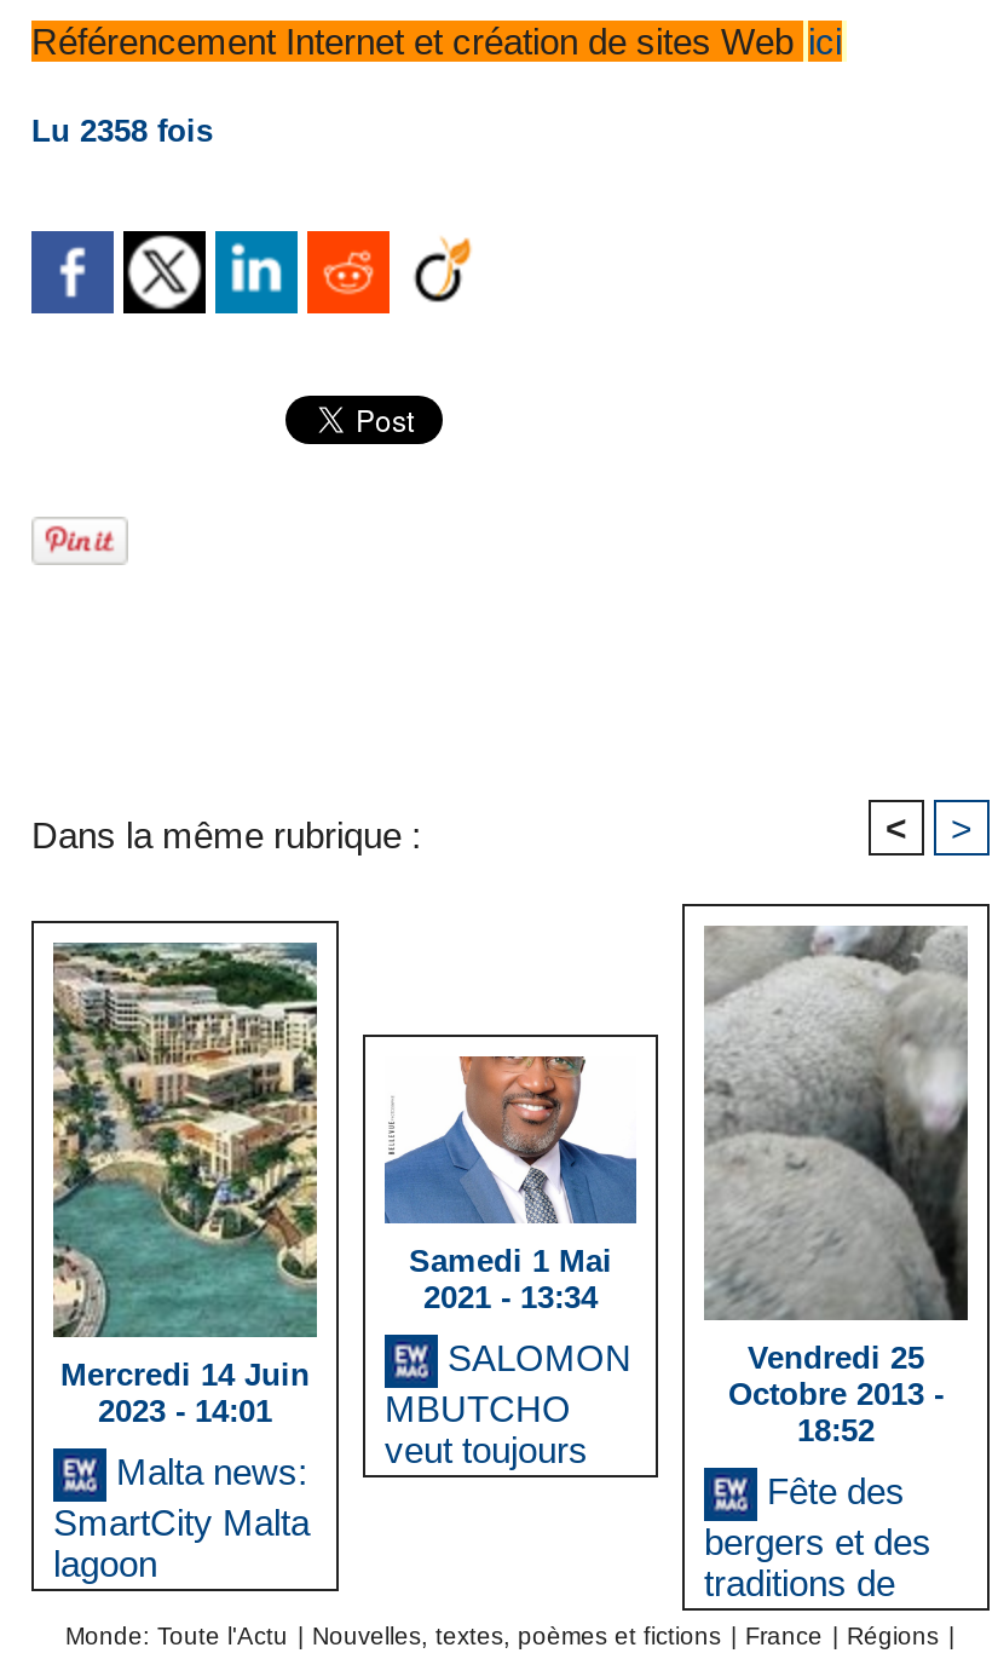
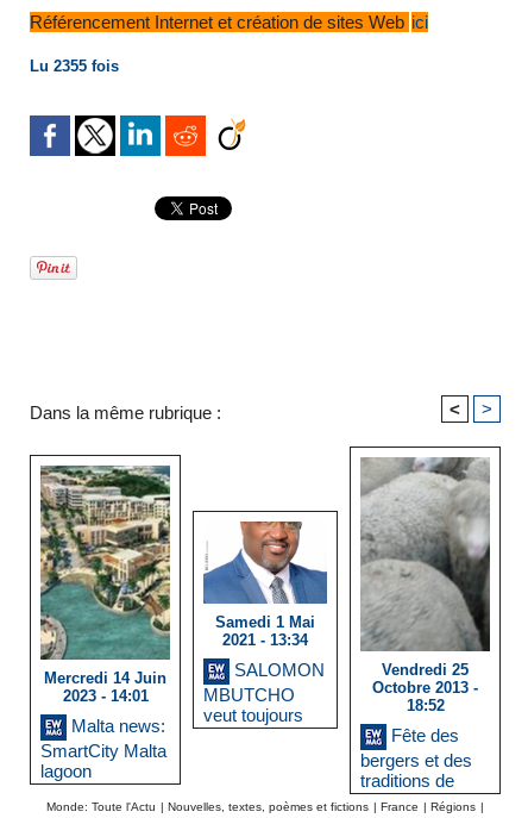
- Lu 2358 fois
+ Lu 2355 fois
